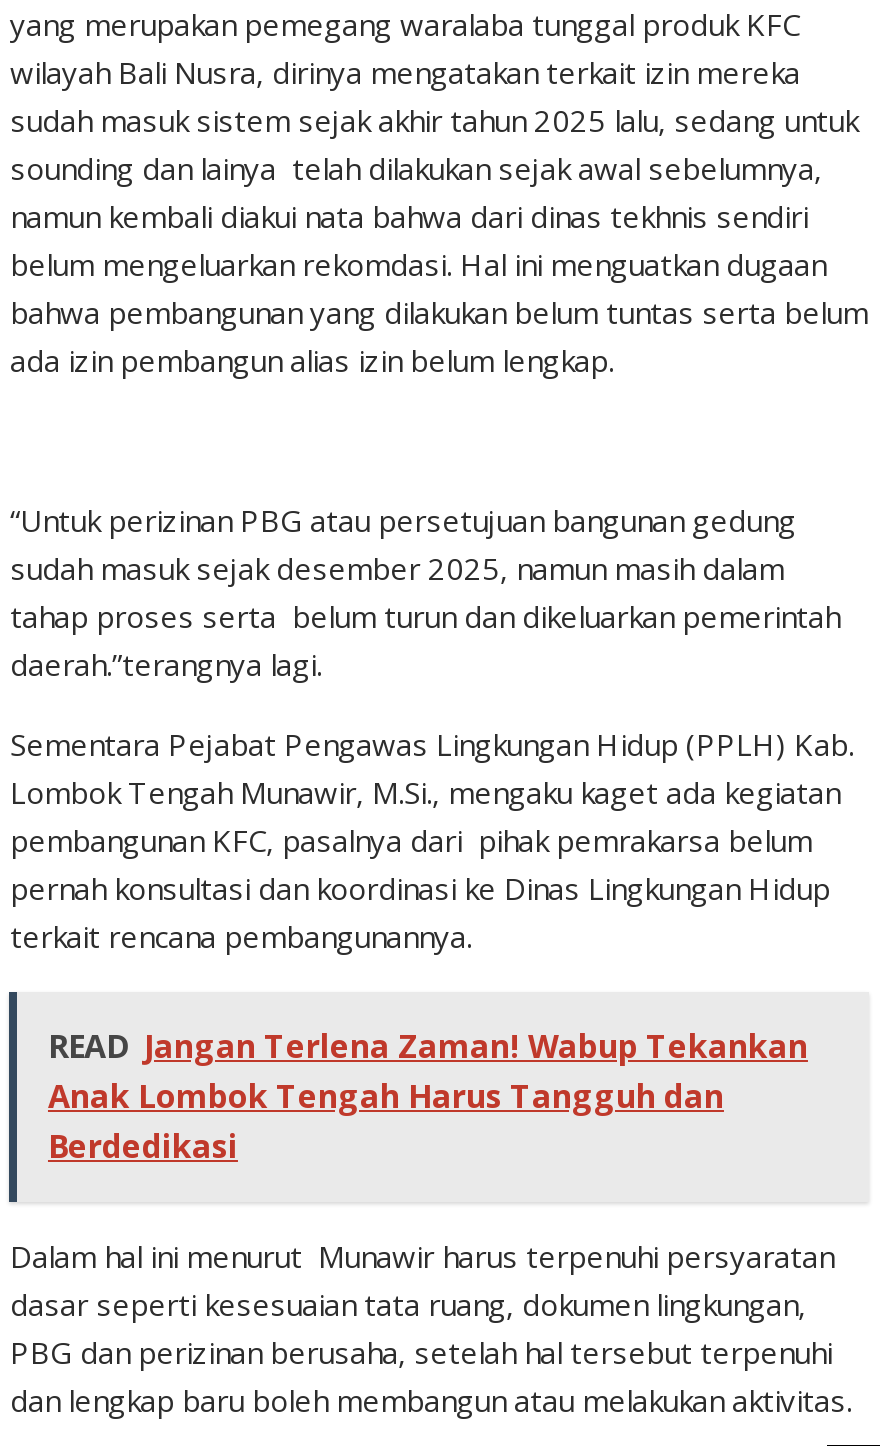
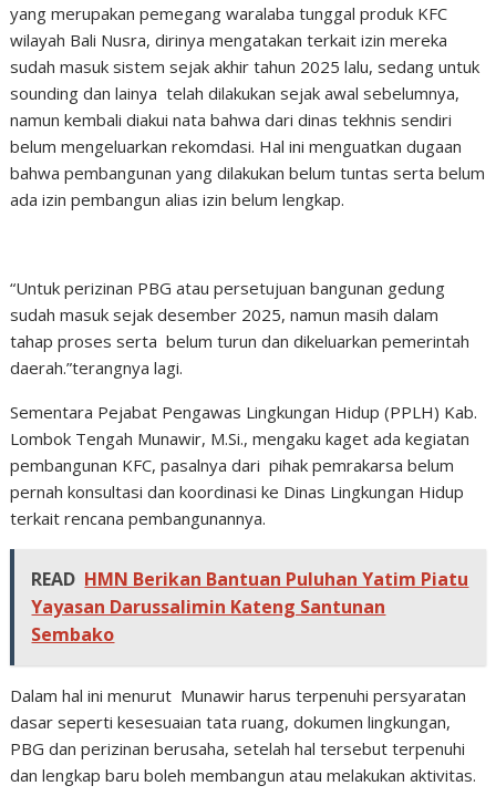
- READ Jangan Terlena Zaman! Wabup Tekankan
- Anak Lombok Tengah Harus Tangguh dan
- Berdedikasi
+ READ HMN Berikan Bantuan Puluhan Yatim Piatu
+ Yayasan Darussalimin Kateng Santunan
+ Sembako
